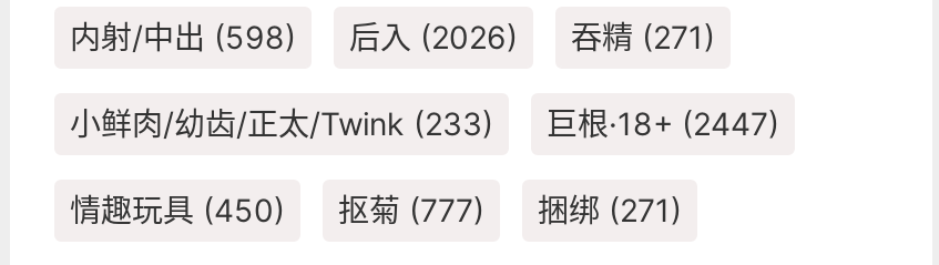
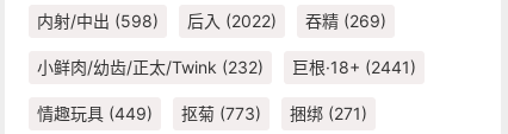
- 后入(2026)
+ 后入(2022)

- 吞精(271)
+ 吞精(269)

- 小鲜肉/幼齿/正太/Twink (233)
+ 小鲜肉/幼齿/正太/Twink (232)

- 巨根·18+ (2447)
+ 巨根·18+ (2441)

- 情趣玩具(450)
+ 情趣玩具(449)

- 抠菊(777)
+ 抠菊(773)
